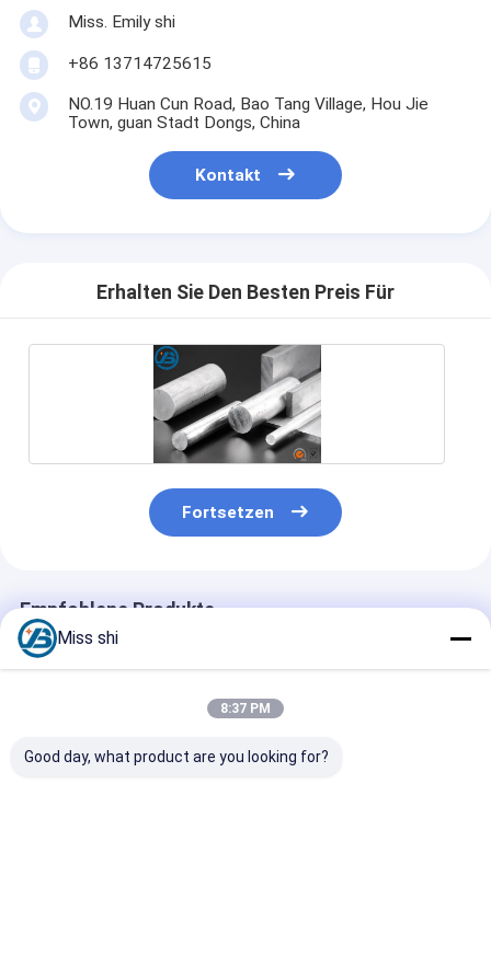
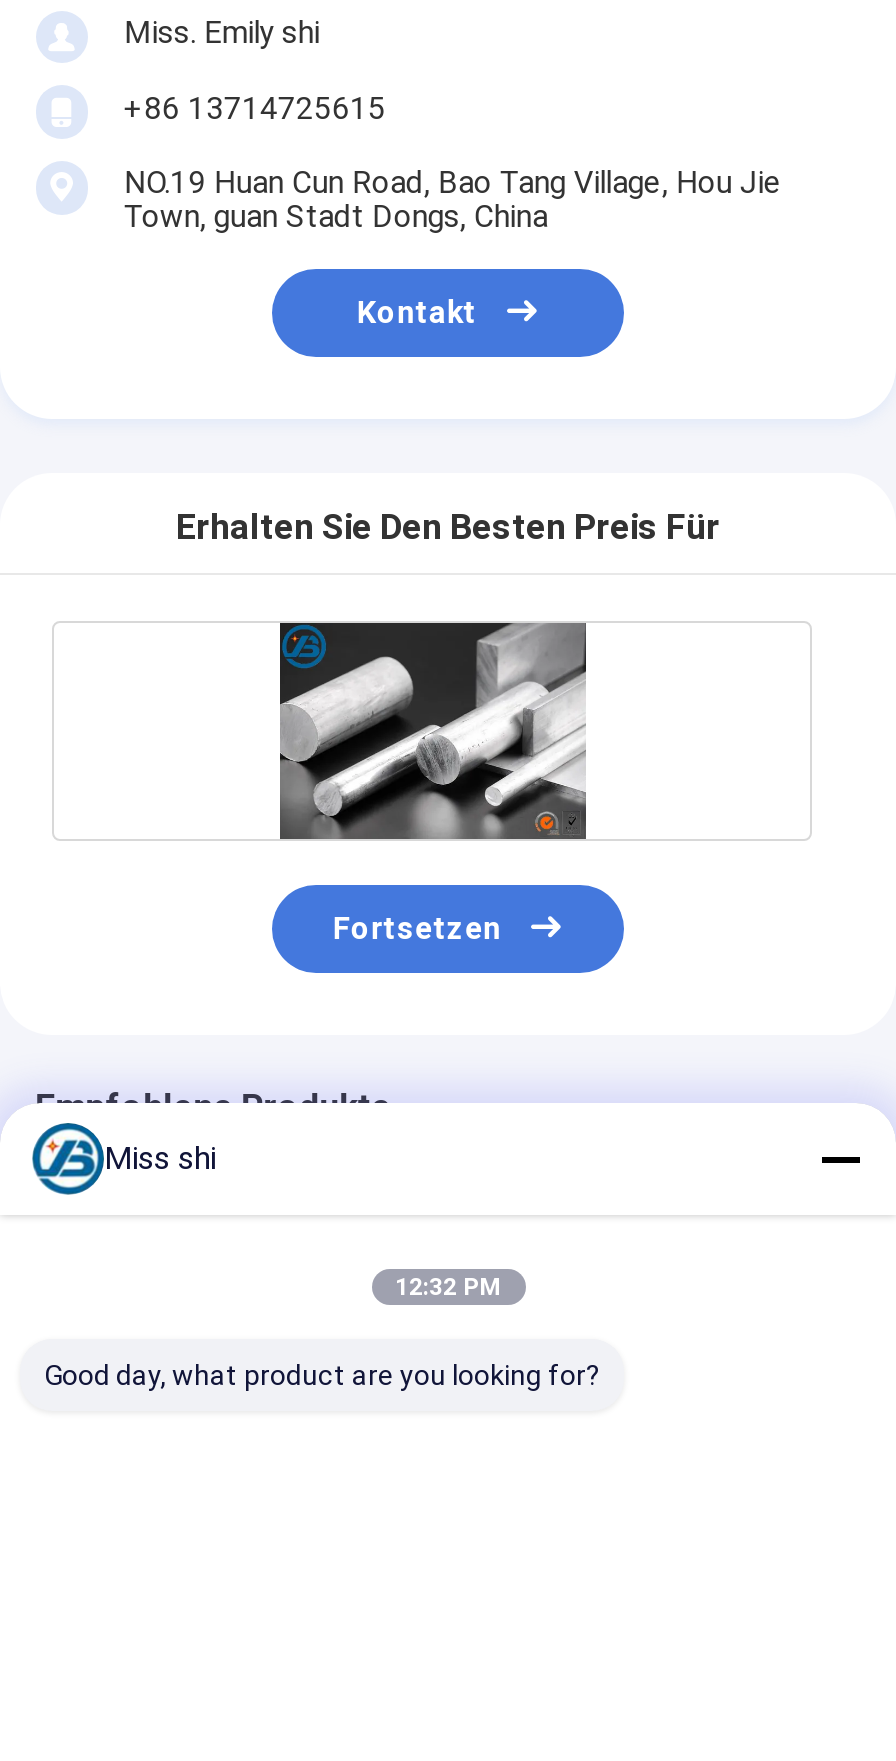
- 8:37 PM
+ 12:32 PM
